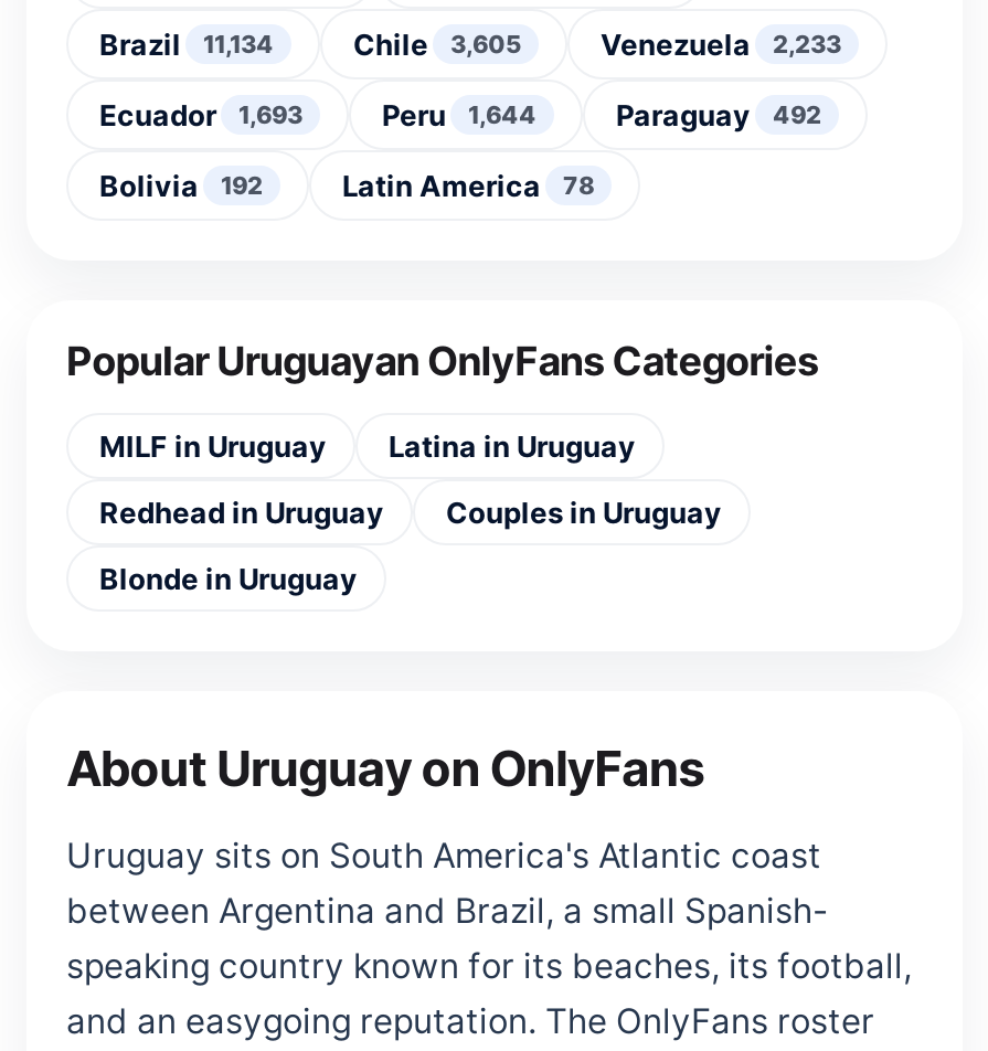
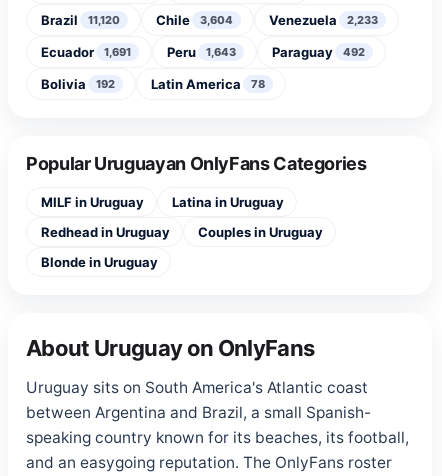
- Brazil 11,134
+ Brazil 11,120

- Chile 3,605
+ Chile 3,604

- Ecuador 1,693
+ Ecuador 1,691

- Peru 1,644
+ Peru 1,643
